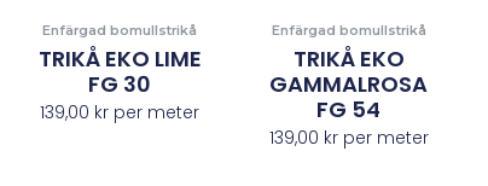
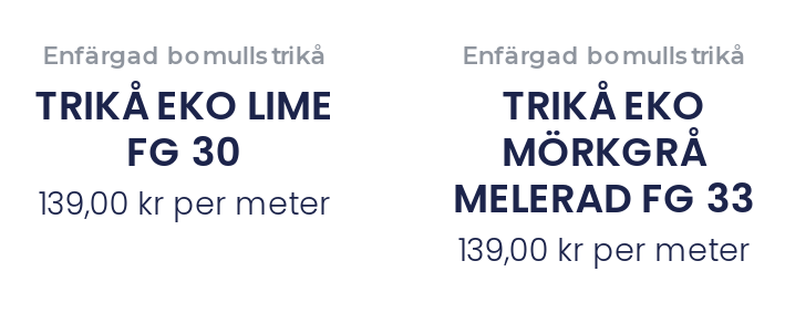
- GAMMALROSA
- FG 54
+ MÖRKGRÅ
+ MELERAD FG 33
